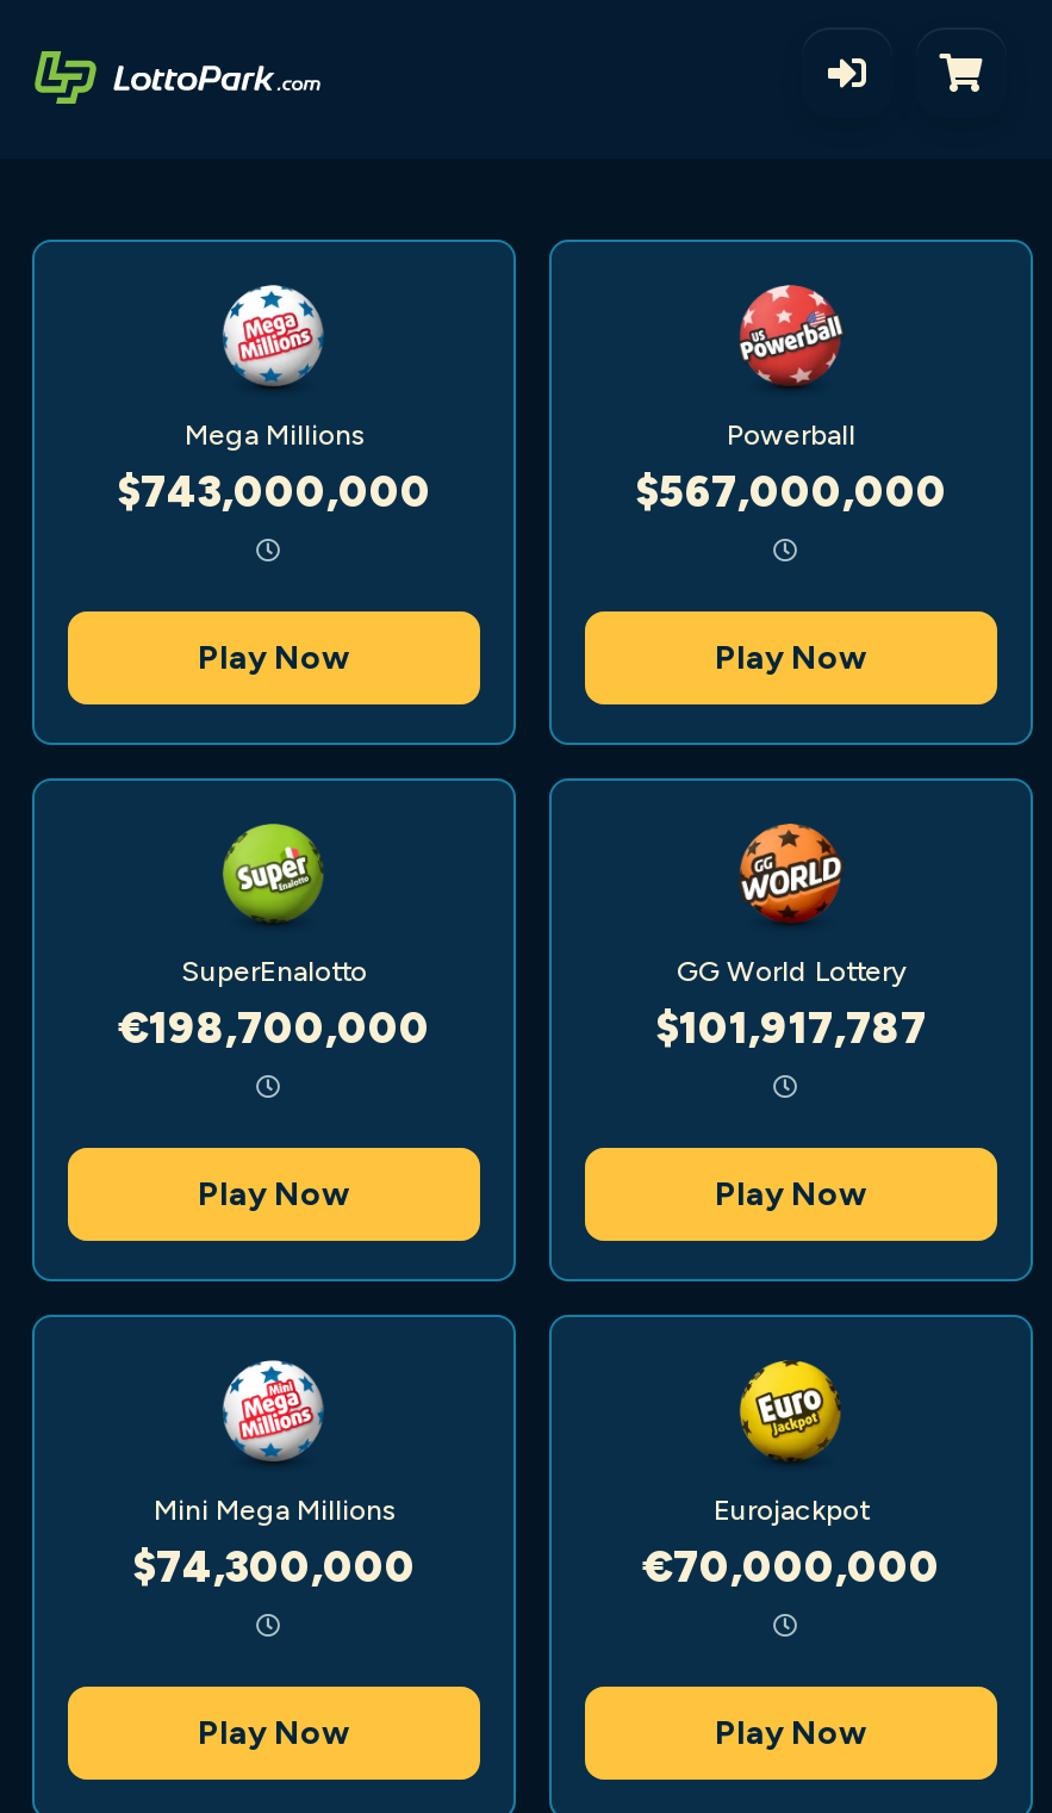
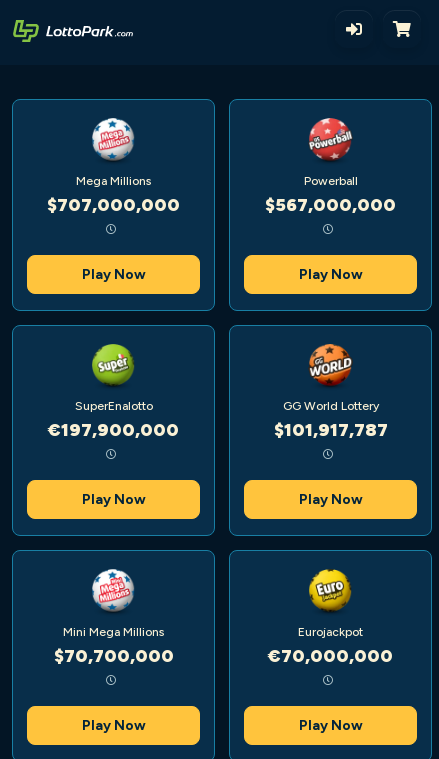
- $743,000,000
+ $707,000,000

- €198,700,000
+ €197,900,000

- $74,300,000
+ $70,700,000
